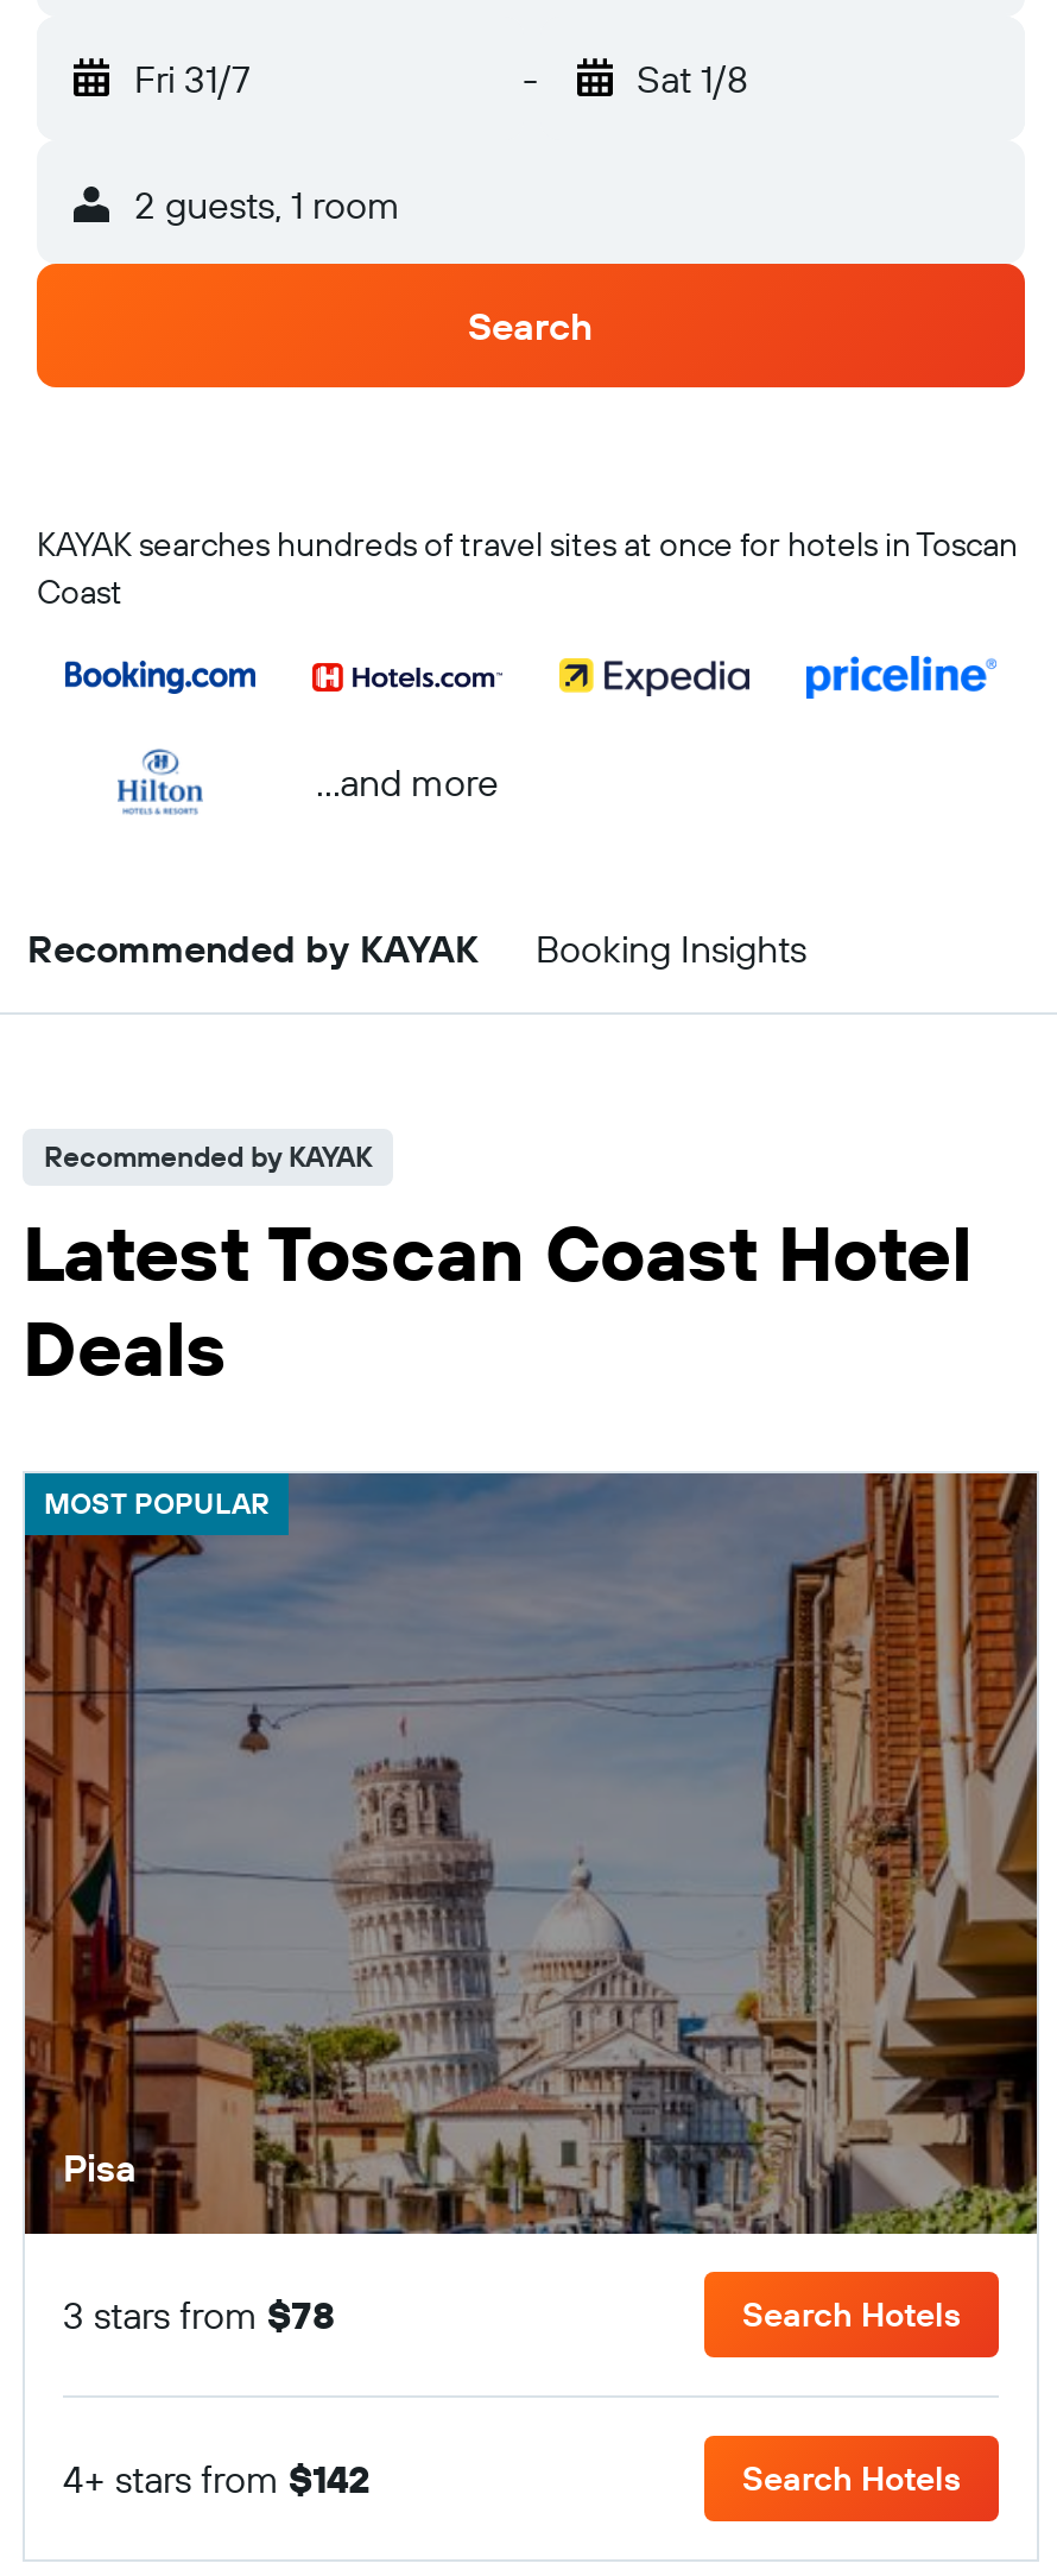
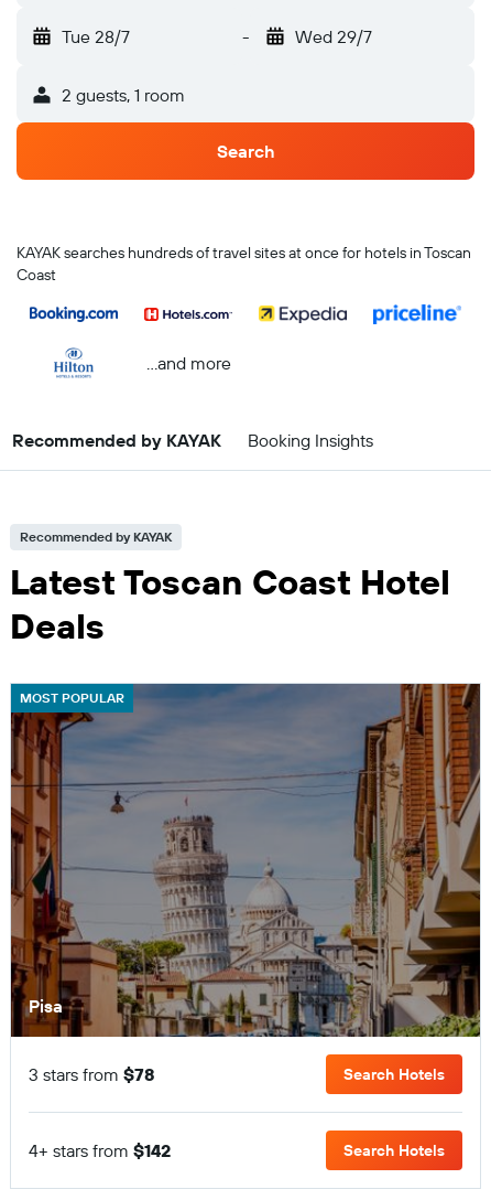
- Fri 31/7
+ Tue 28/7

- Sat 1/8
+ Wed 29/7
